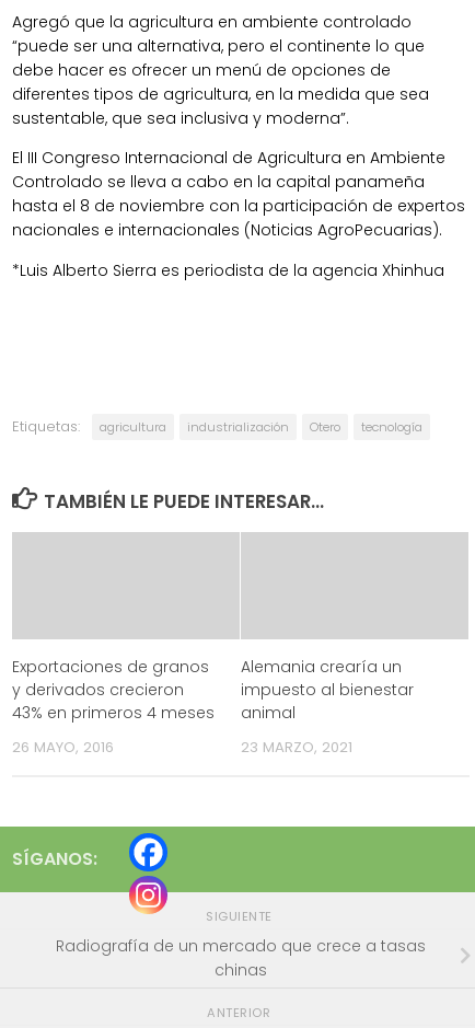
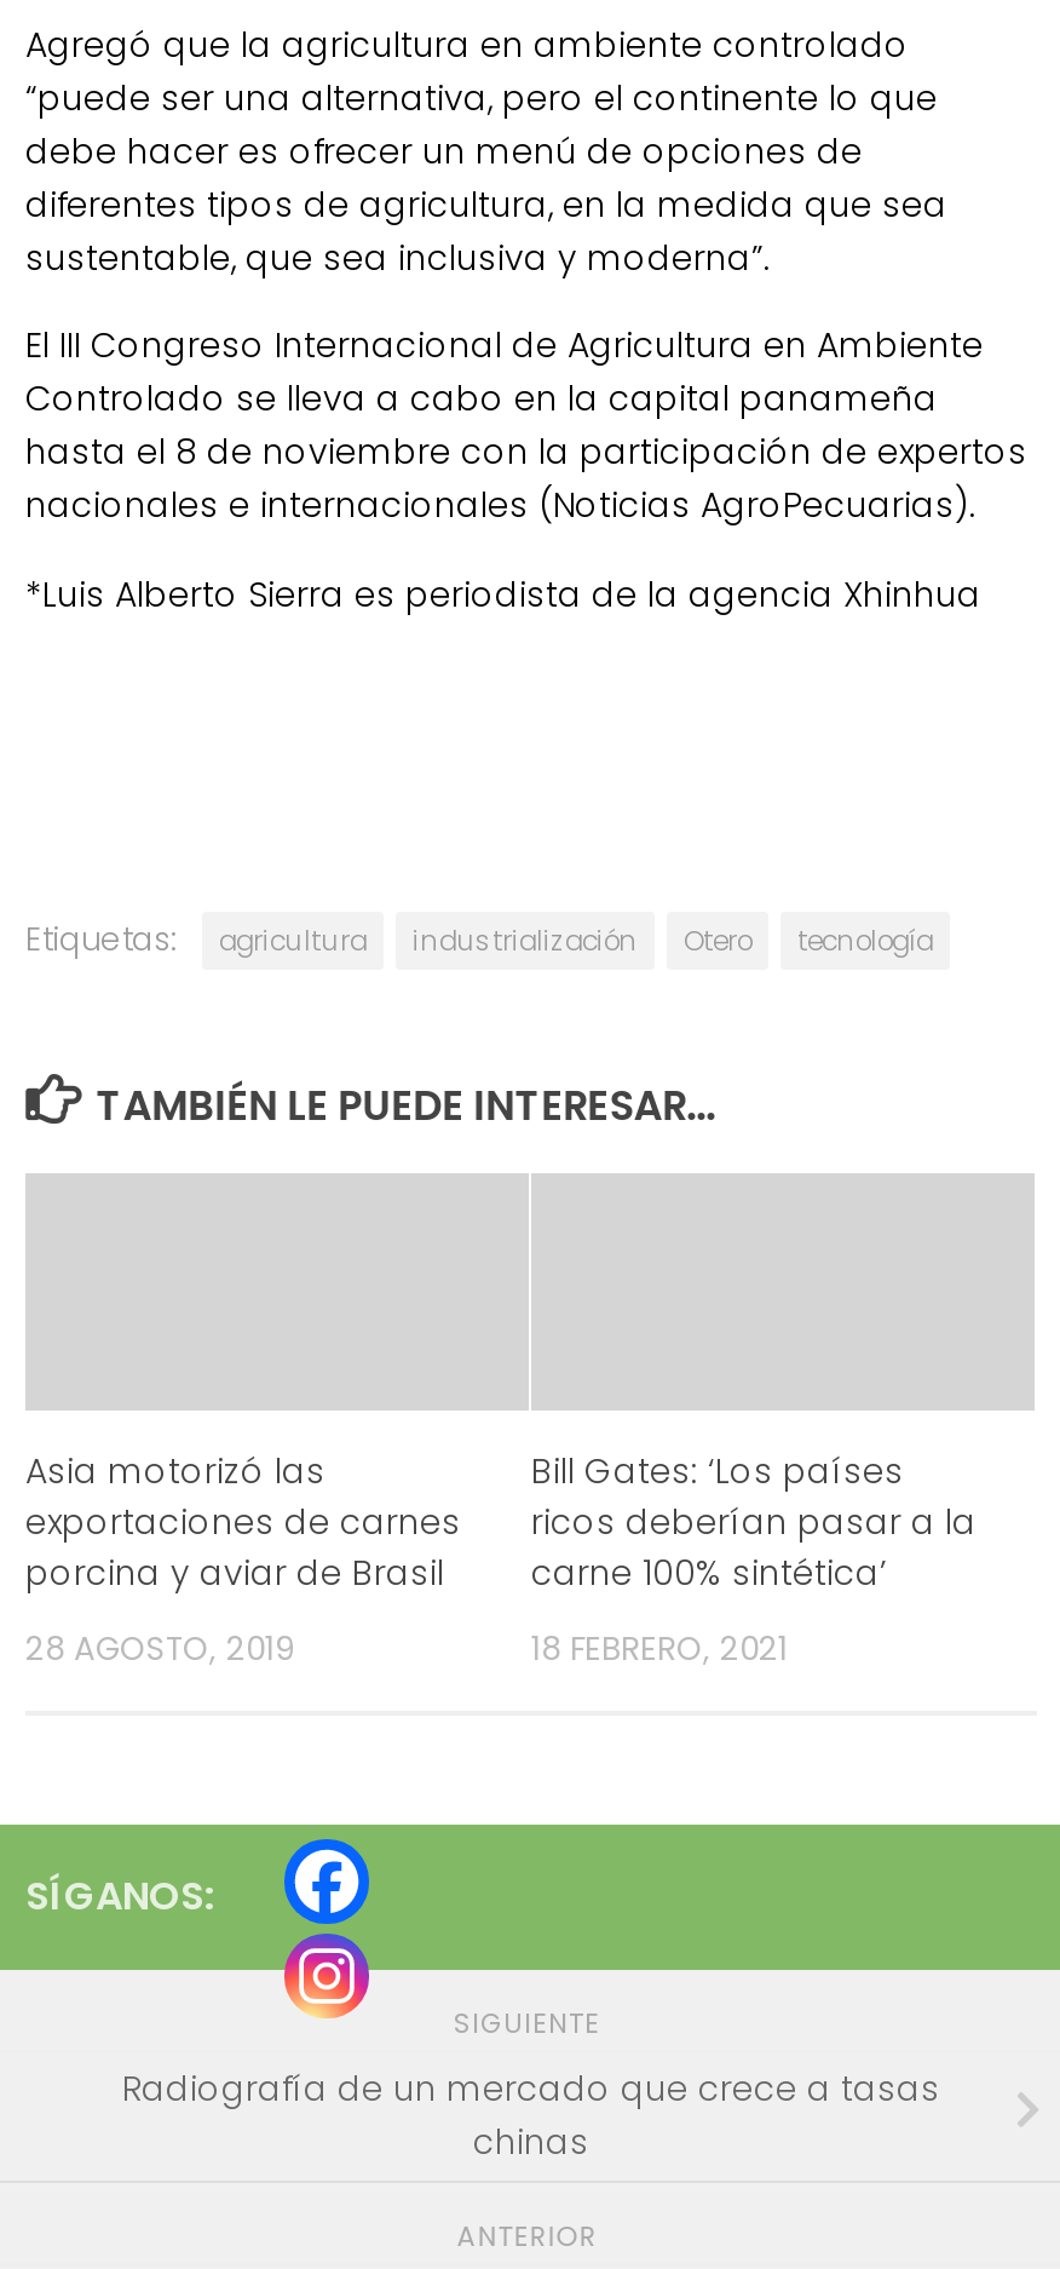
- Exportaciones de granos
- y derivados crecieron
- 43% en primeros 4 meses
+ Asia motorizó las
+ exportaciones de carnes
+ porcina y aviar de Brasil

- Alemania crearía un
- impuesto al bienestar
- animal
+ Bill Gates: ‘Los países
+ ricos deberían pasar a la
+ carne 100% sintética’

- 26 MAYO, 2016
+ 28 AGOSTO, 2019

- 23 MARZO, 2021
+ 18 FEBRERO, 2021
